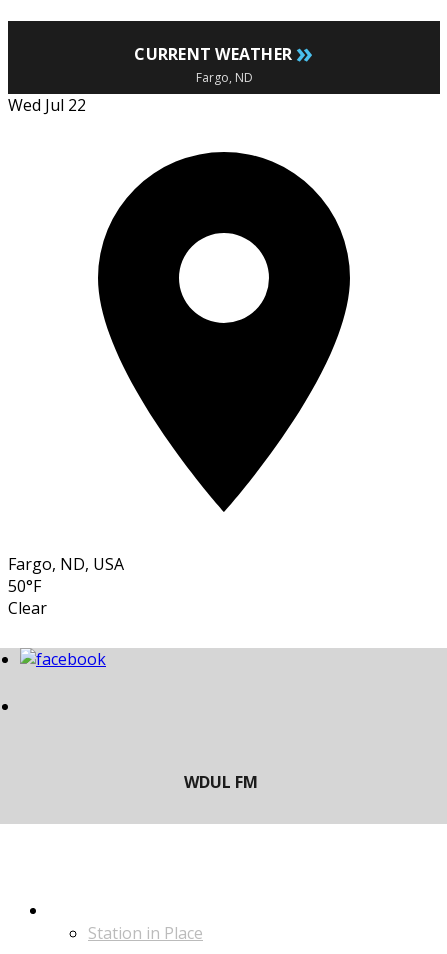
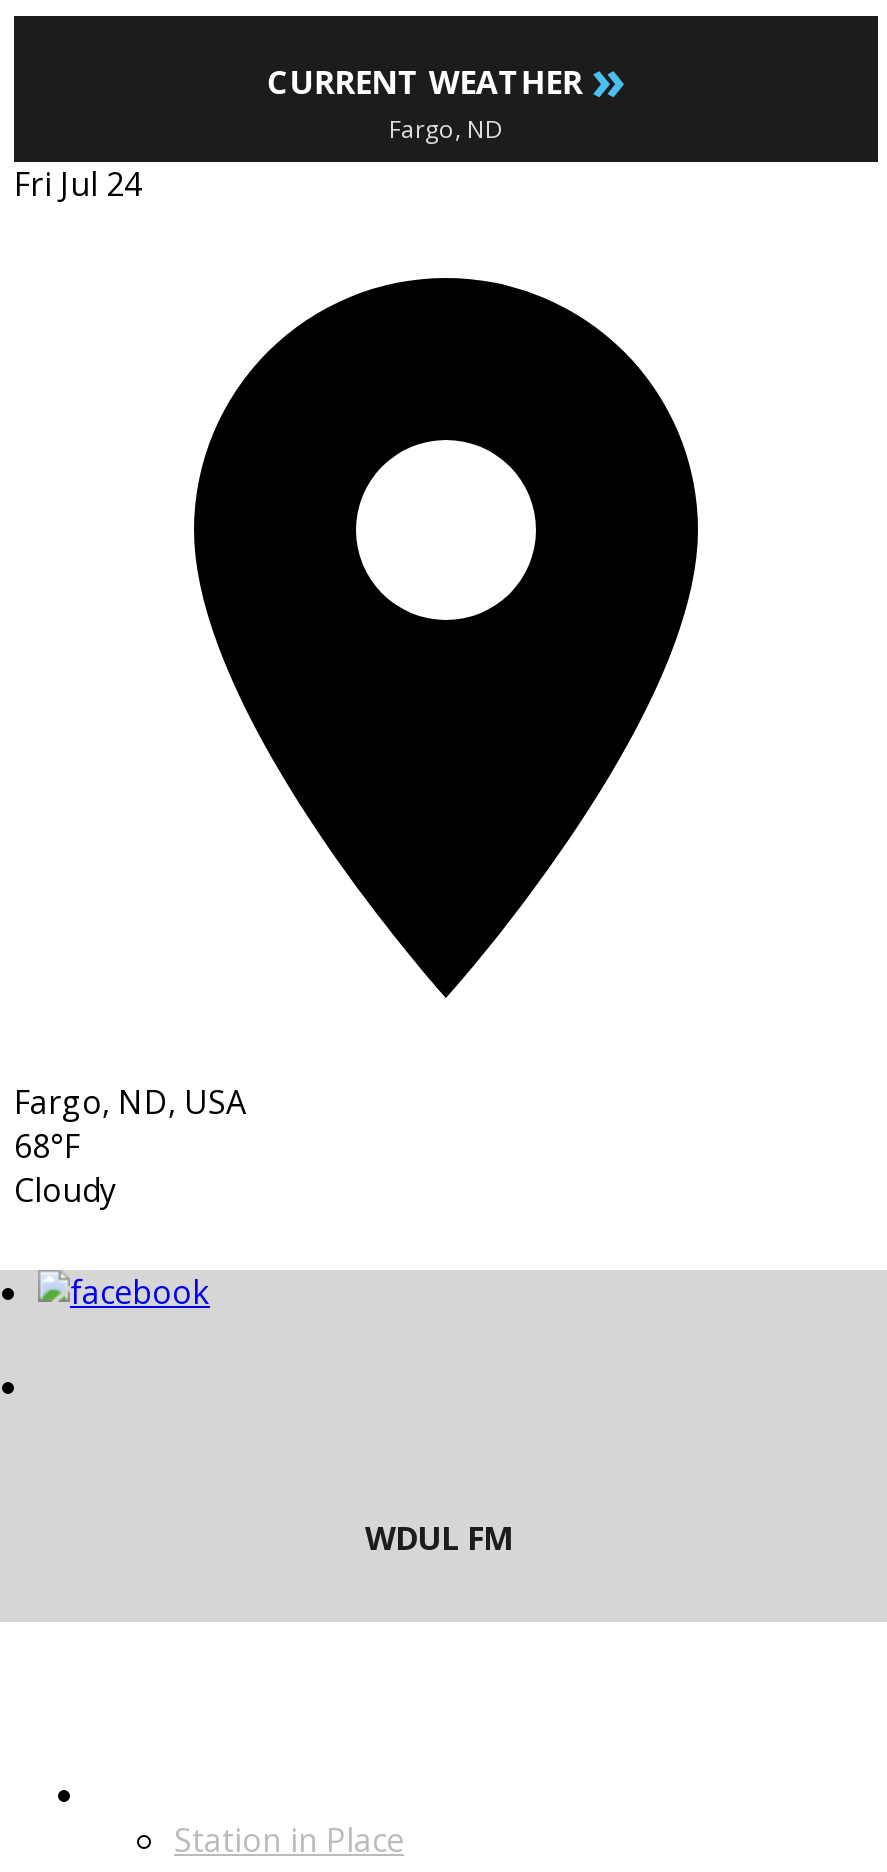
- Wed Jul 22
+ Fri Jul 24

- 50°F
- Clear
+ 68°F
+ Cloudy
